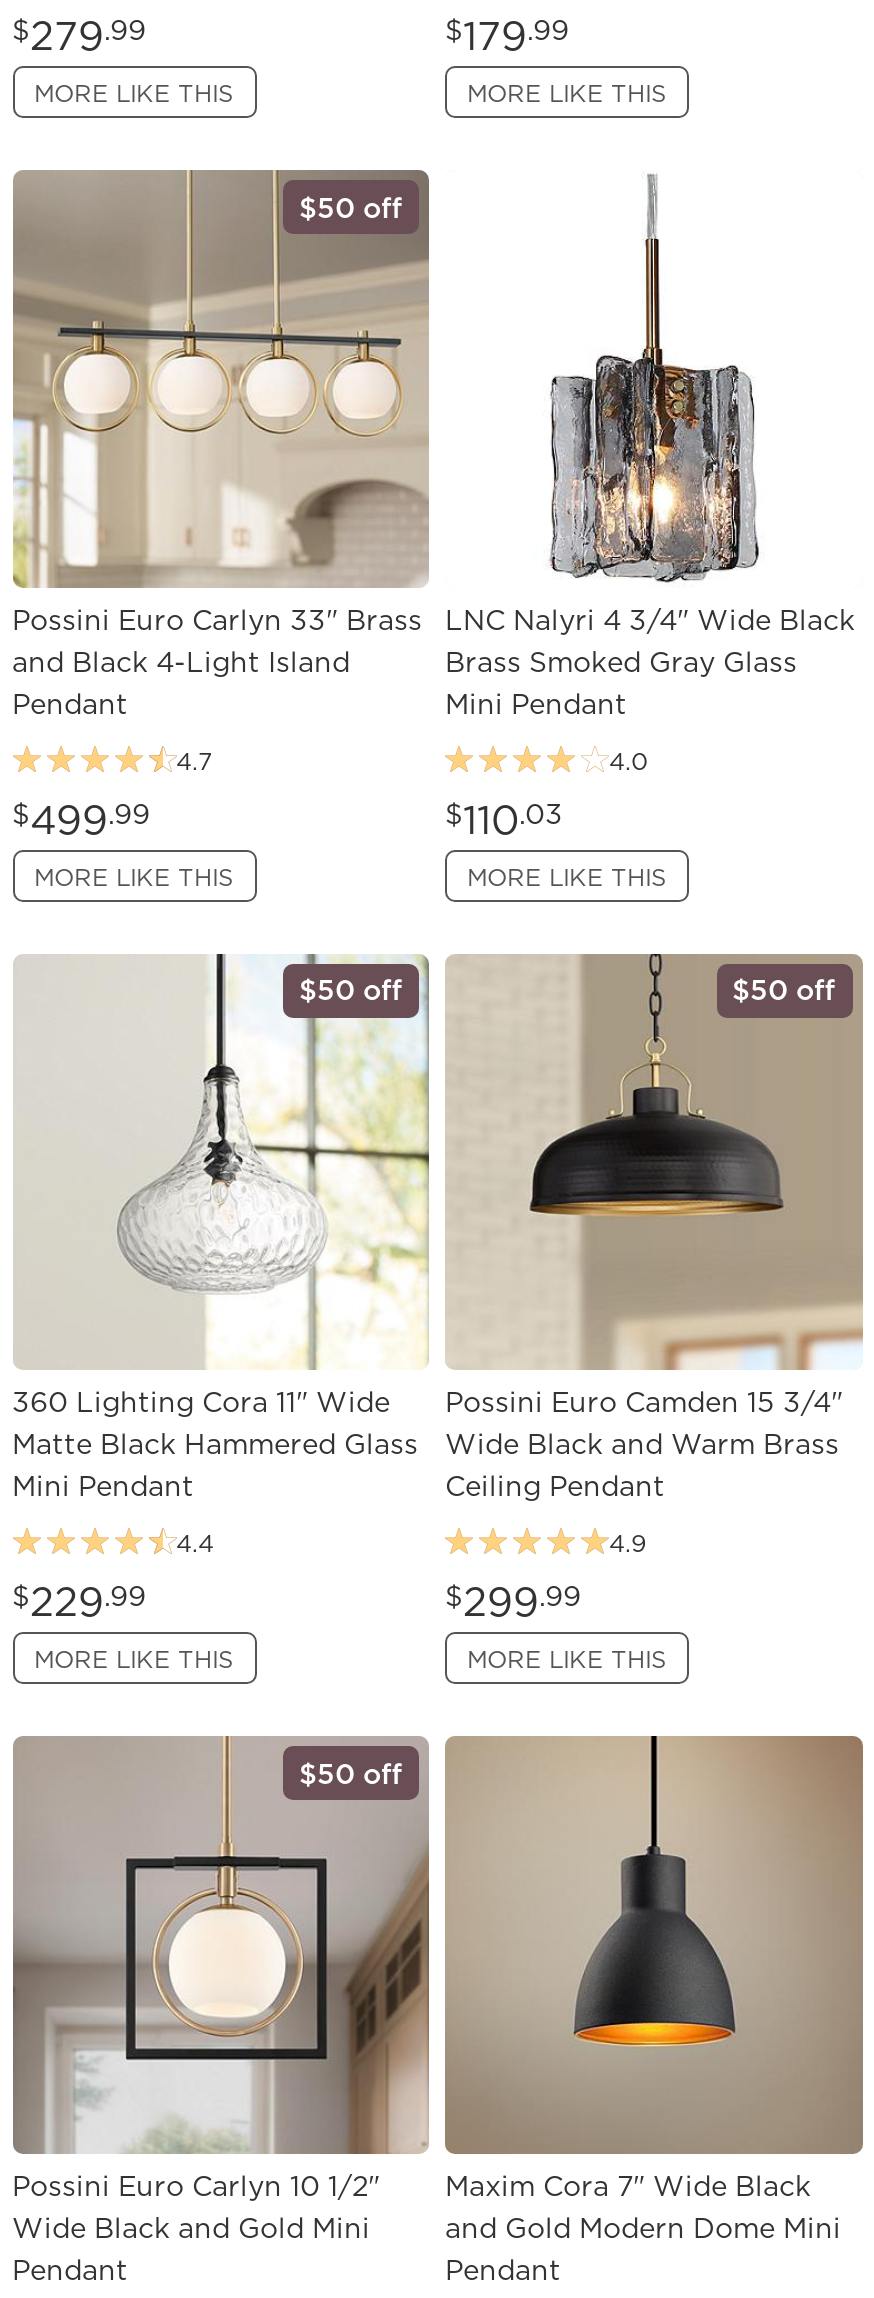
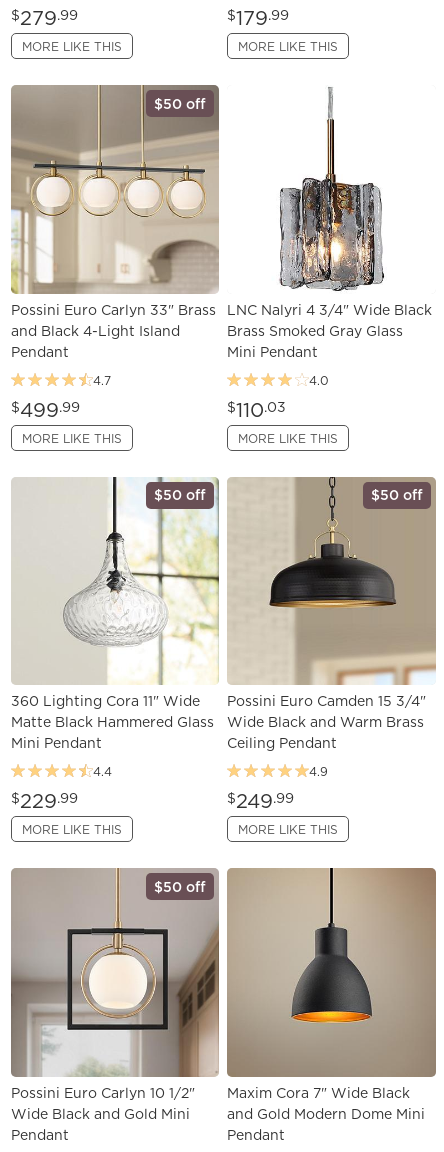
- $299.99
+ $249.99
